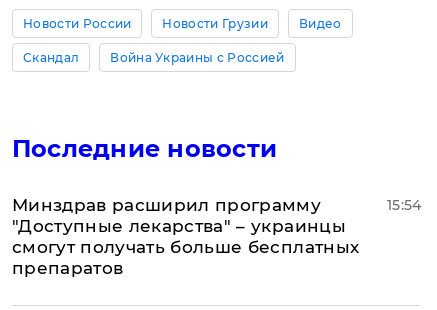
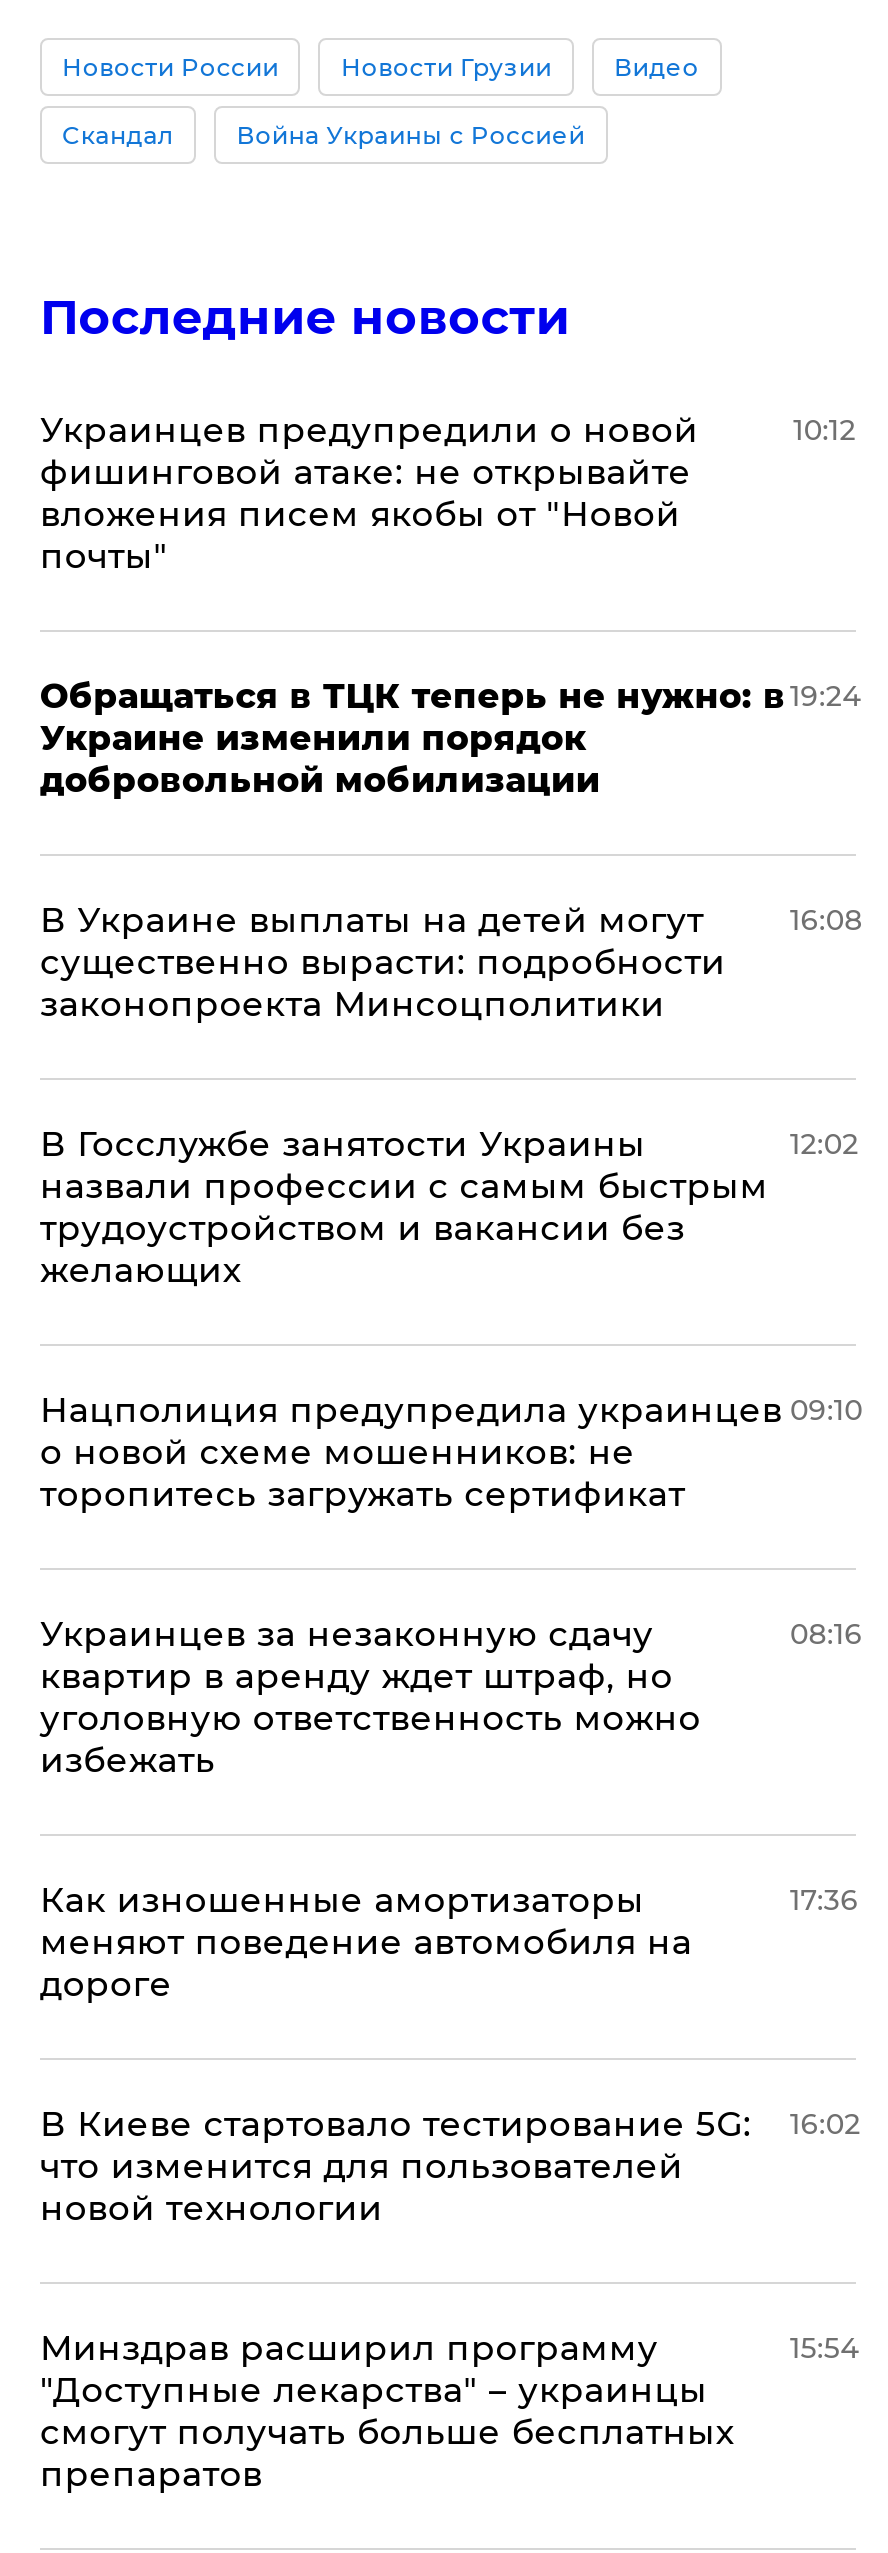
+ Украинцев предупредили о новой
+ фишинговой атаке: не открывайте
+ вложения писем якобы от "Новой
+ почты"

+ Обращаться в ТЦК теперь не нужно: в
+ Украине изменили порядок
+ добровольной мобилизации

+ В Украине выплаты на детей могут
+ существенно вырасти: подробности
+ законопроекта Минсоцполитики

+ В Госслужбе занятости Украины
+ назвали профессии с самым быстрым
+ трудоустройством и вакансии без
+ желающих

+ Нацполиция предупредила украинцев
+ о новой схеме мошенников: не
+ торопитесь загружать сертификат

+ Украинцев за незаконную сдачу
+ квартир в аренду ждет штраф, но
+ уголовную ответственность можно
+ избежать

+ Как изношенные амортизаторы
+ меняют поведение автомобиля на
+ дороге

+ В Киеве стартовало тестирование 5G:
+ что изменится для пользователей
+ новой технологии

+ 19:24

+ 16:08

+ 12:02

+ 09:10

+ 08:16

+ 17:36

+ 16:02

+ 10:12
